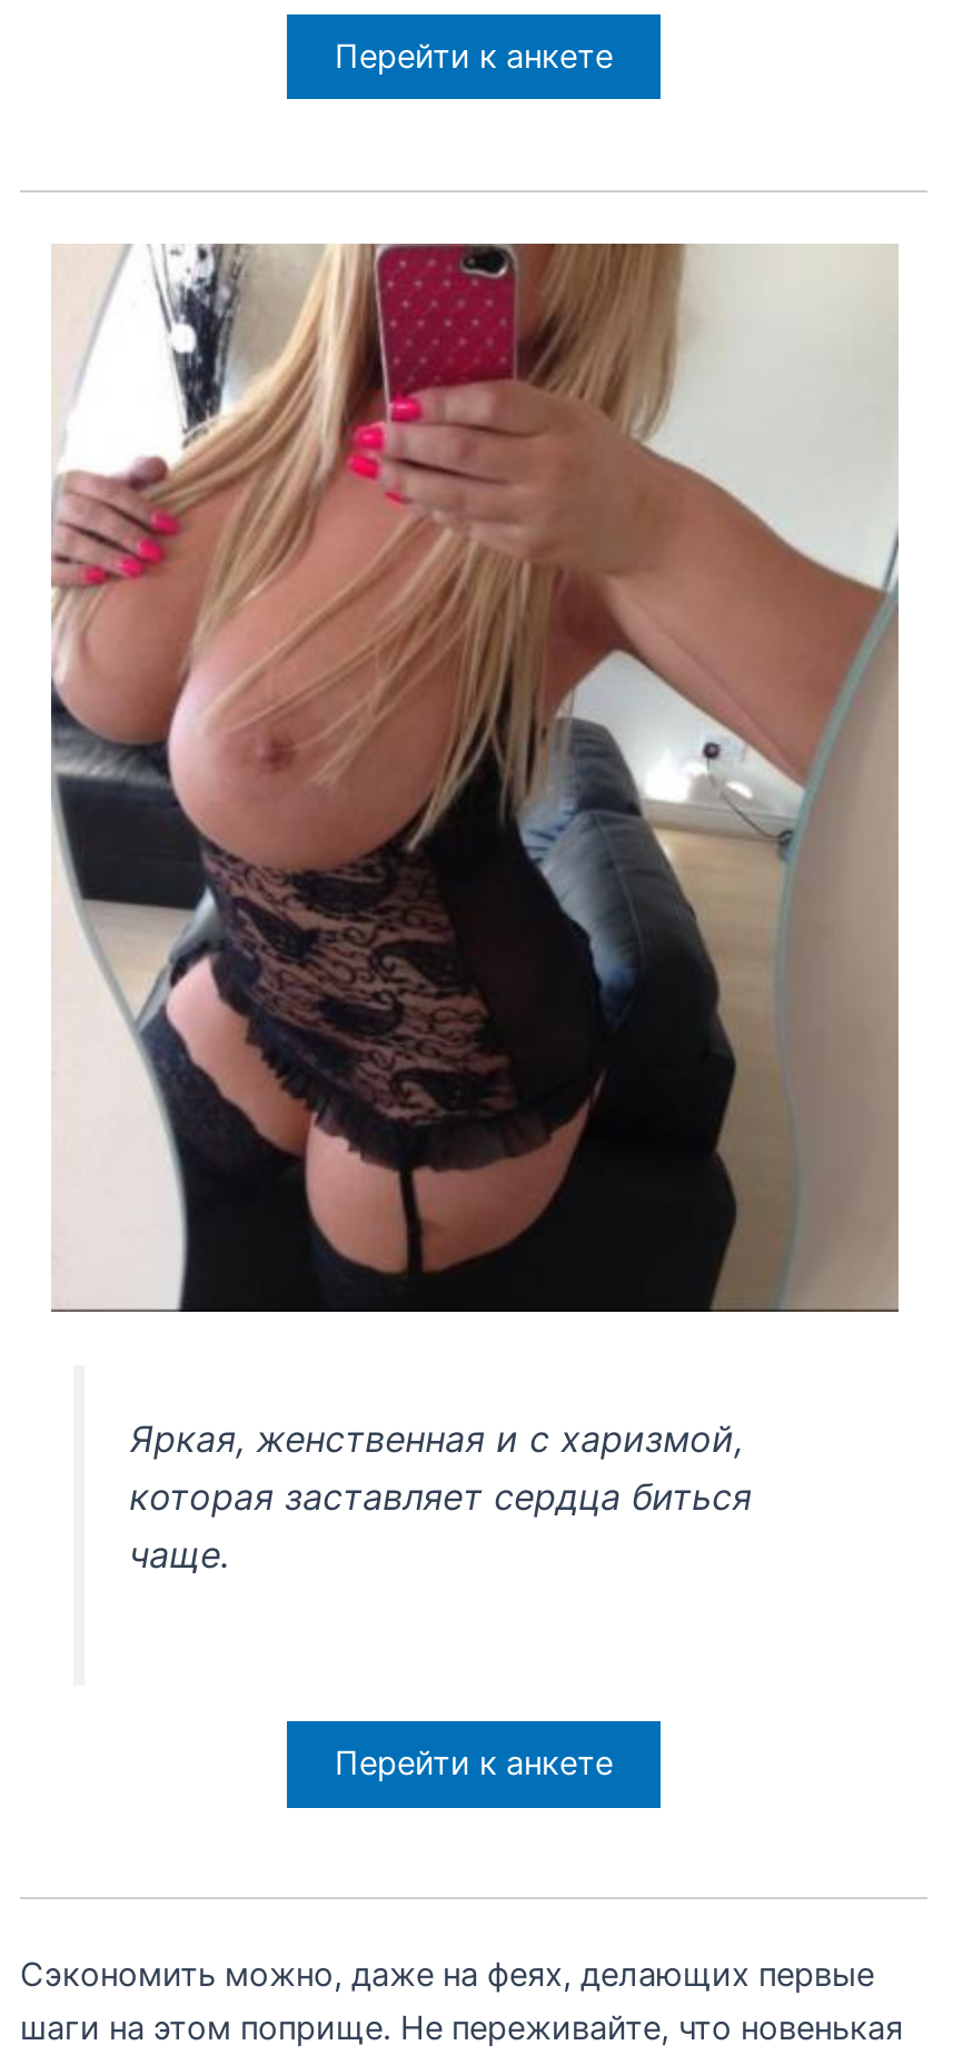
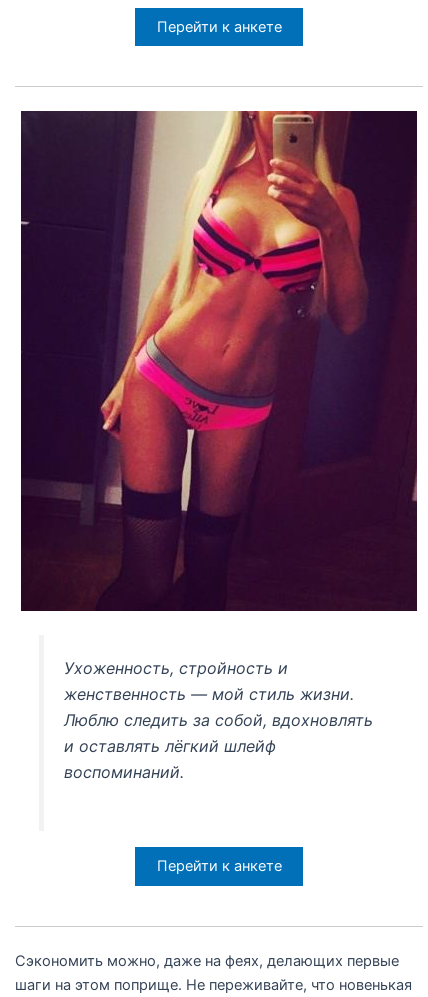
- [image]
+ [image]

- Яркая, женственная и с харизмой,
- которая заставляет сердца биться
- чаще.
+ Ухоженность, стройность и
+ женственность — мой стиль жизни.
+ Люблю следить за собой, вдохновлять
+ и оставлять лёгкий шлейф
+ воспоминаний.
